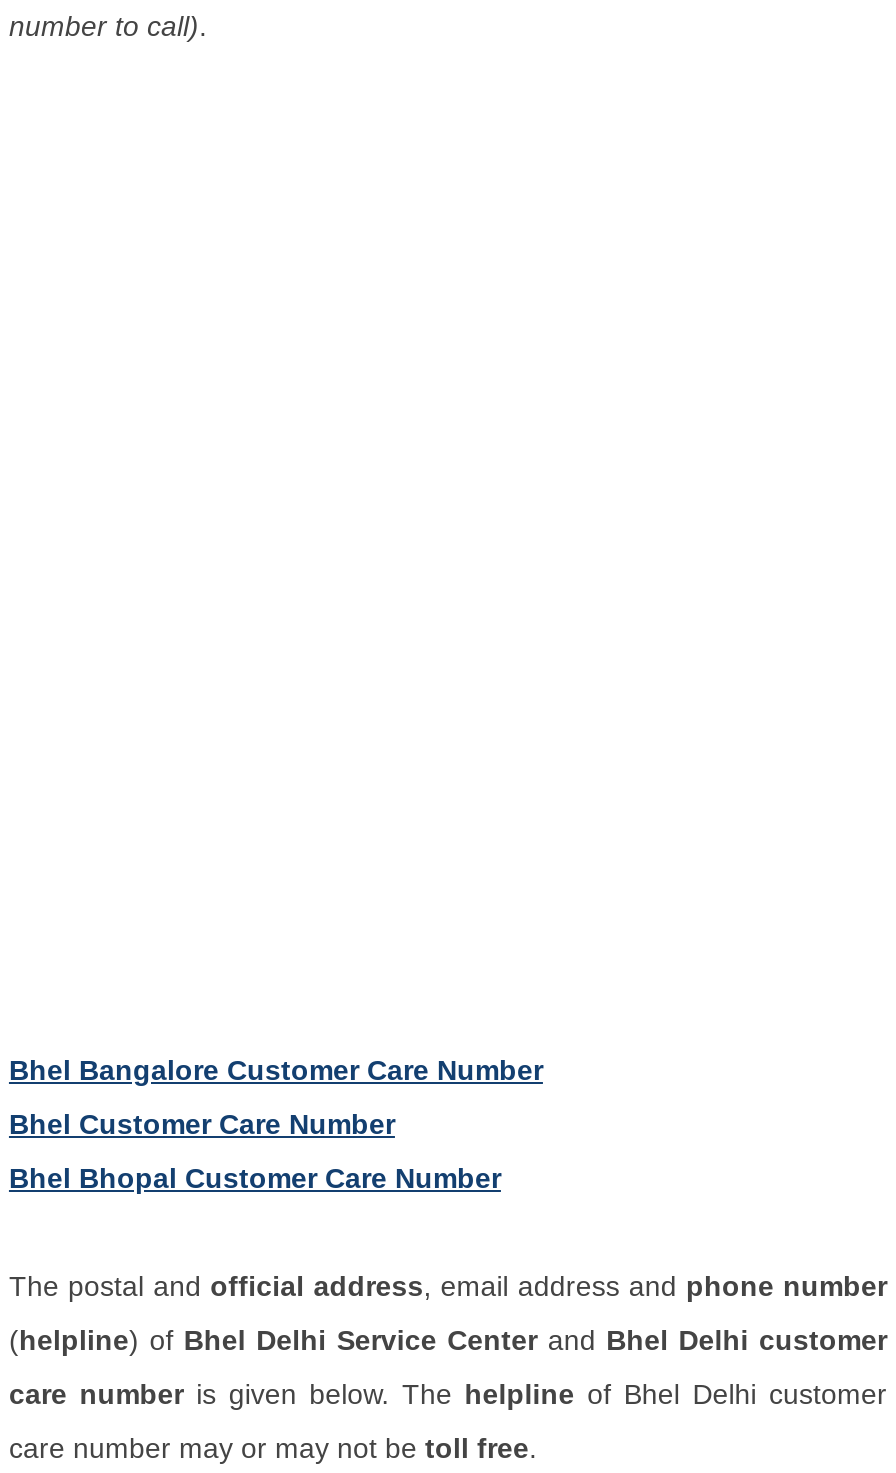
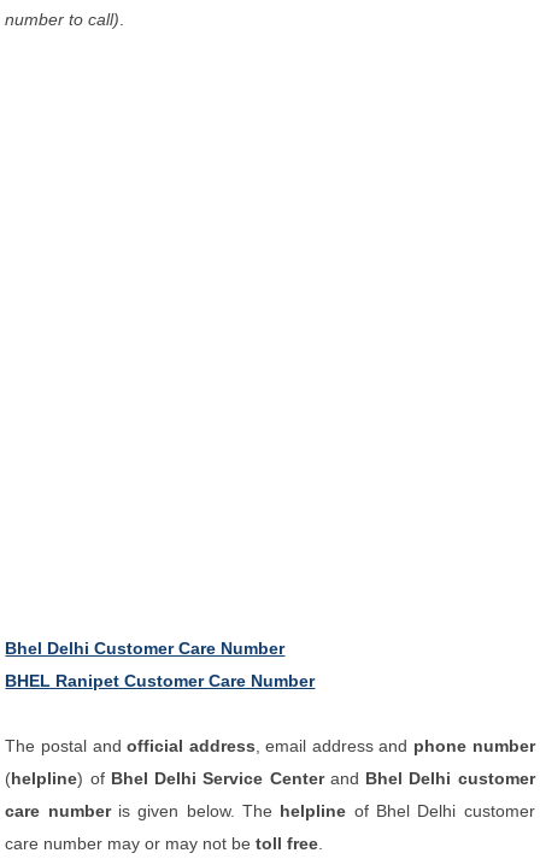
- Bhel Bangalore Customer Care Number
- Bhel Customer Care Number
- Bhel Bhopal Customer Care Number
+ Bhel Delhi Customer Care Number
+ BHEL Ranipet Customer Care Number
